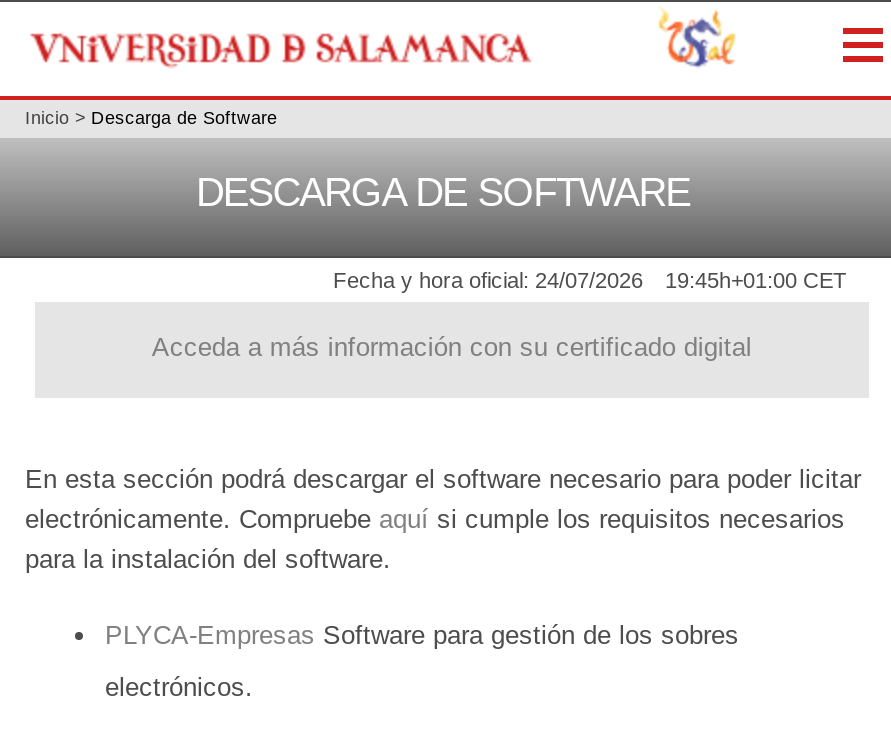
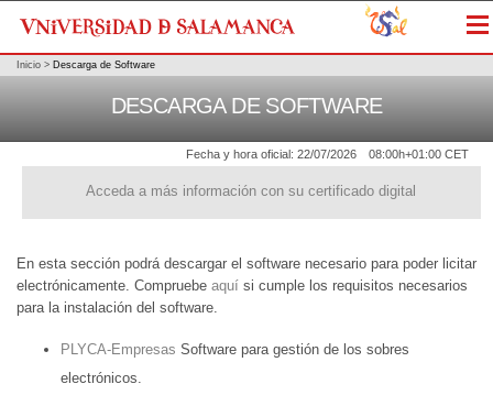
- Fecha y hora oficial: 24/07/2026
+ Fecha y hora oficial: 22/07/2026

- 19:45h+01:00 CET
+ 08:00h+01:00 CET
